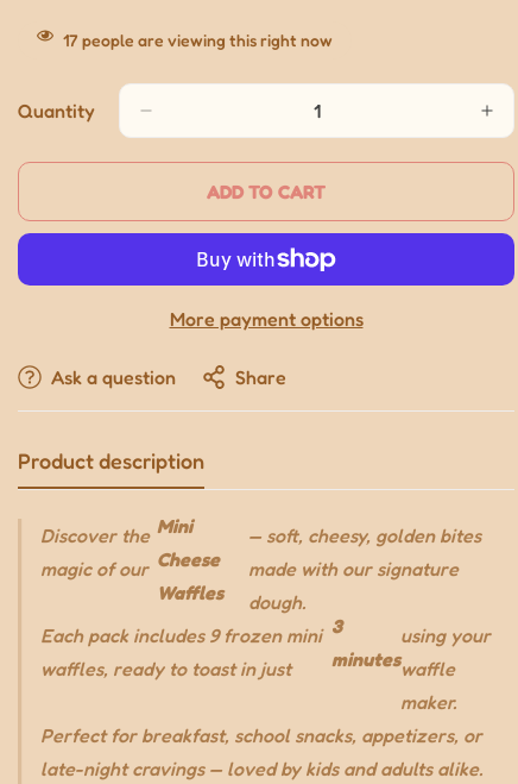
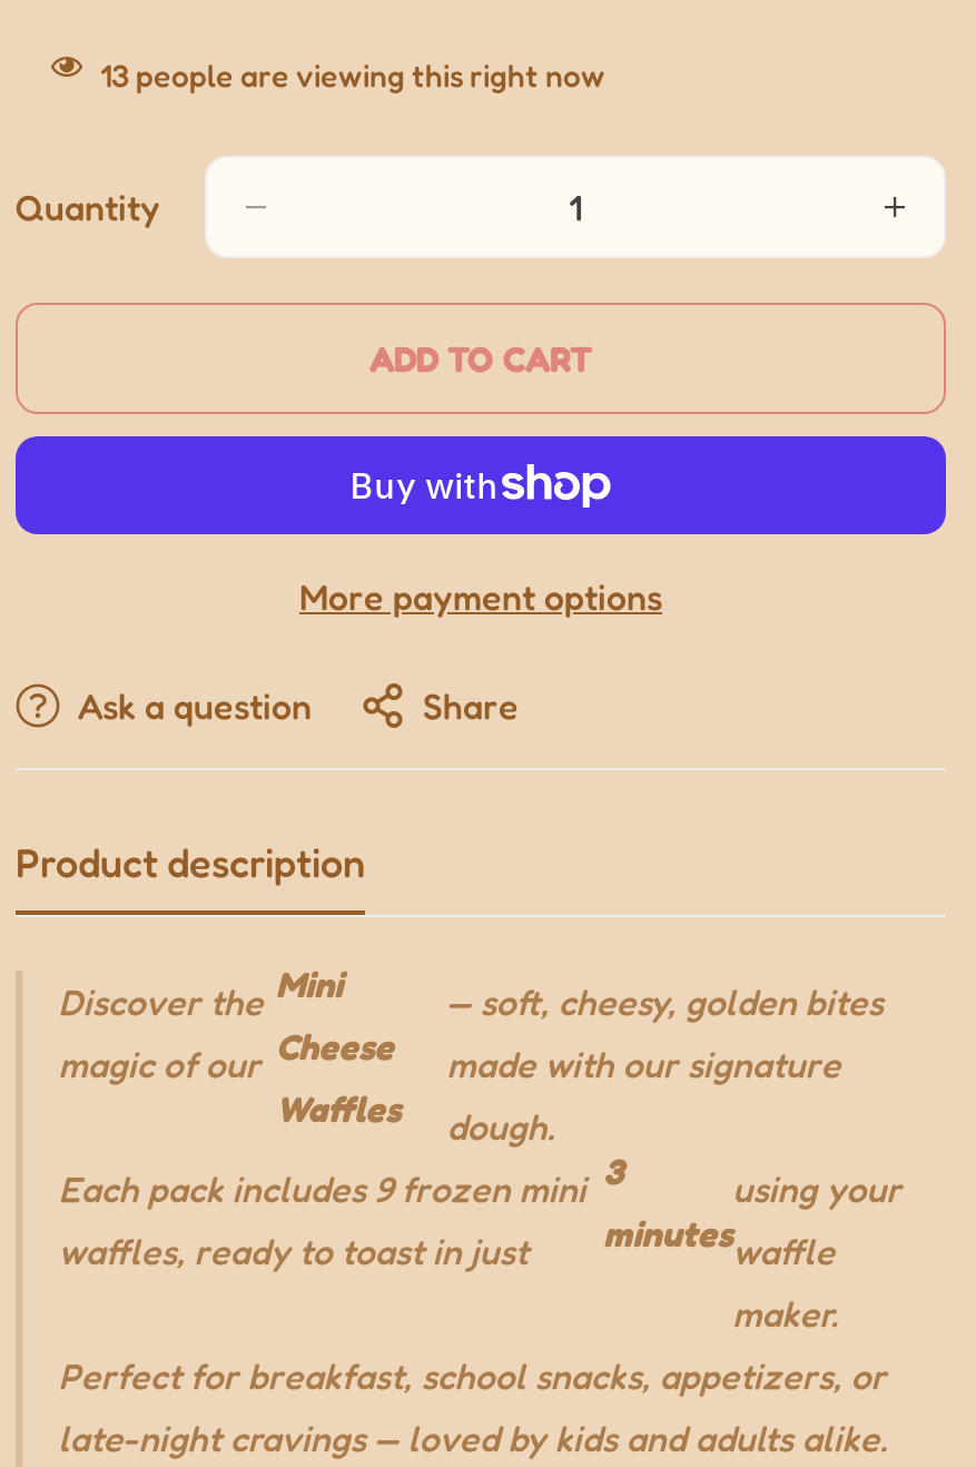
- 17 people are viewing this right now
+ 13 people are viewing this right now
